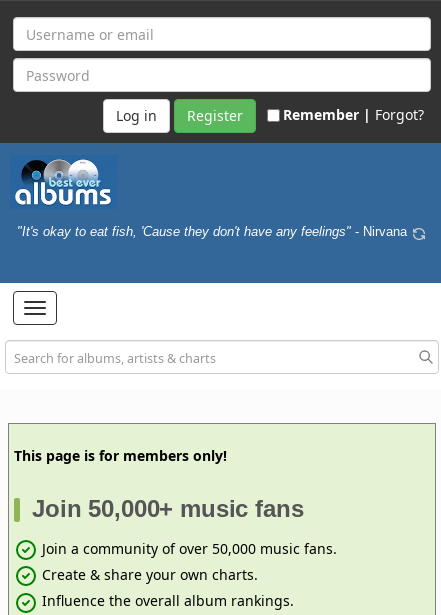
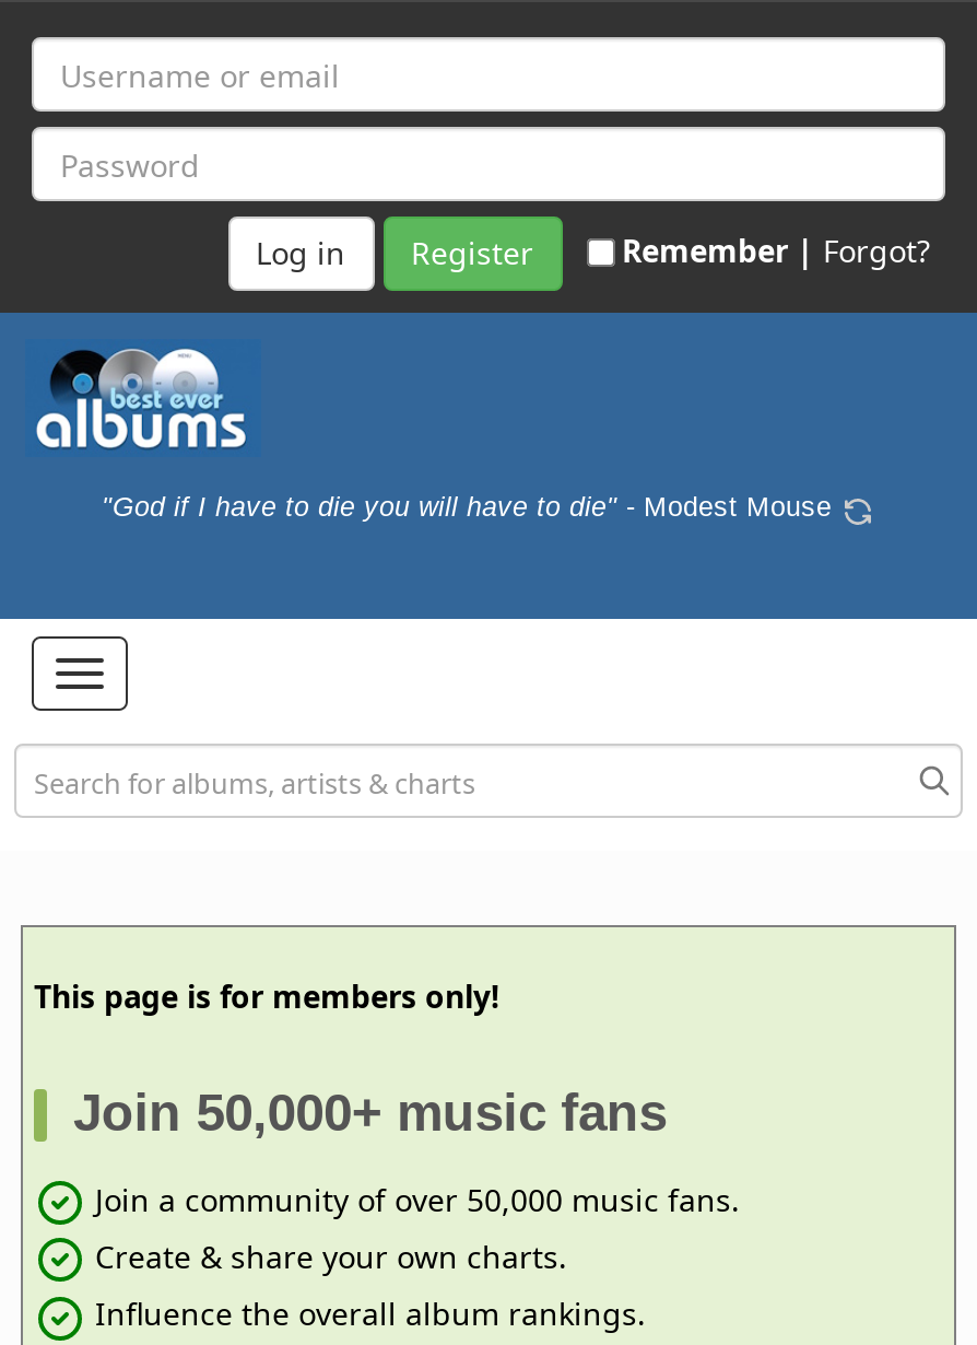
- "It's okay to eat fish, 'Cause they don't have any feelings" - Nirvana
+ "God if I have to die you will have to die" - Modest Mouse
